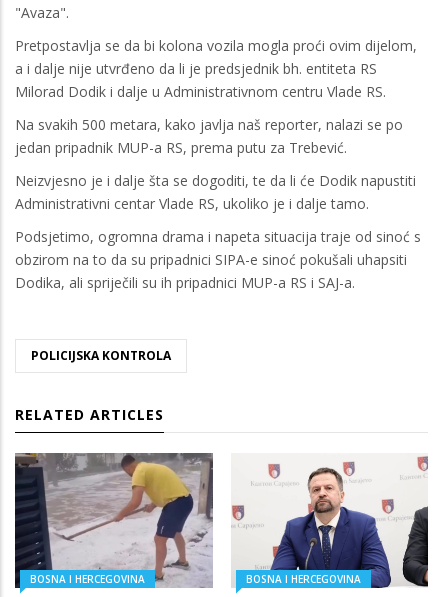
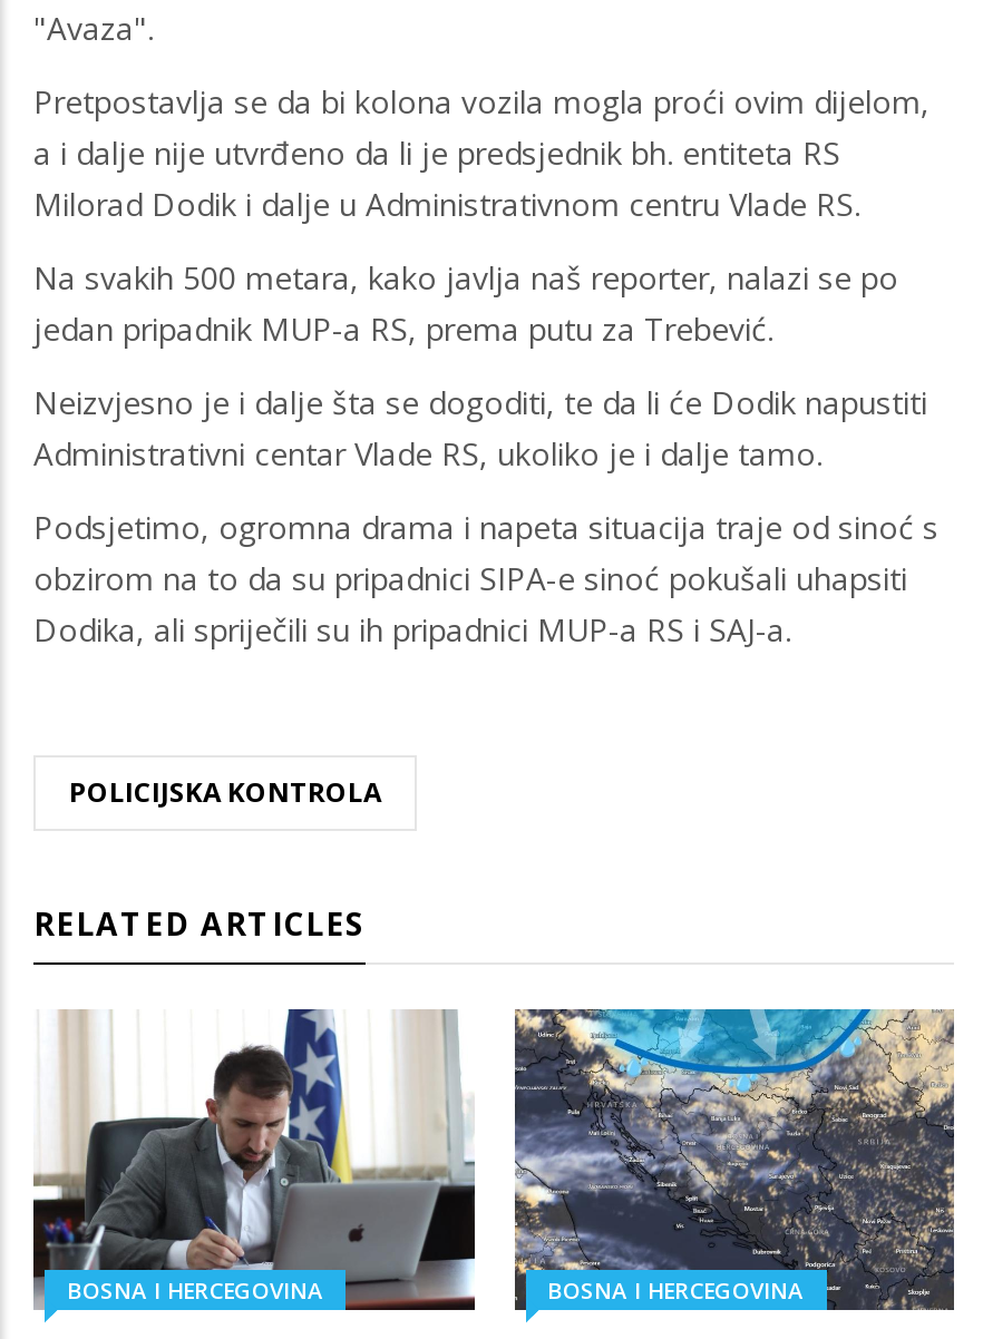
- [image]
+ [image]

- [image]
+ [image]
